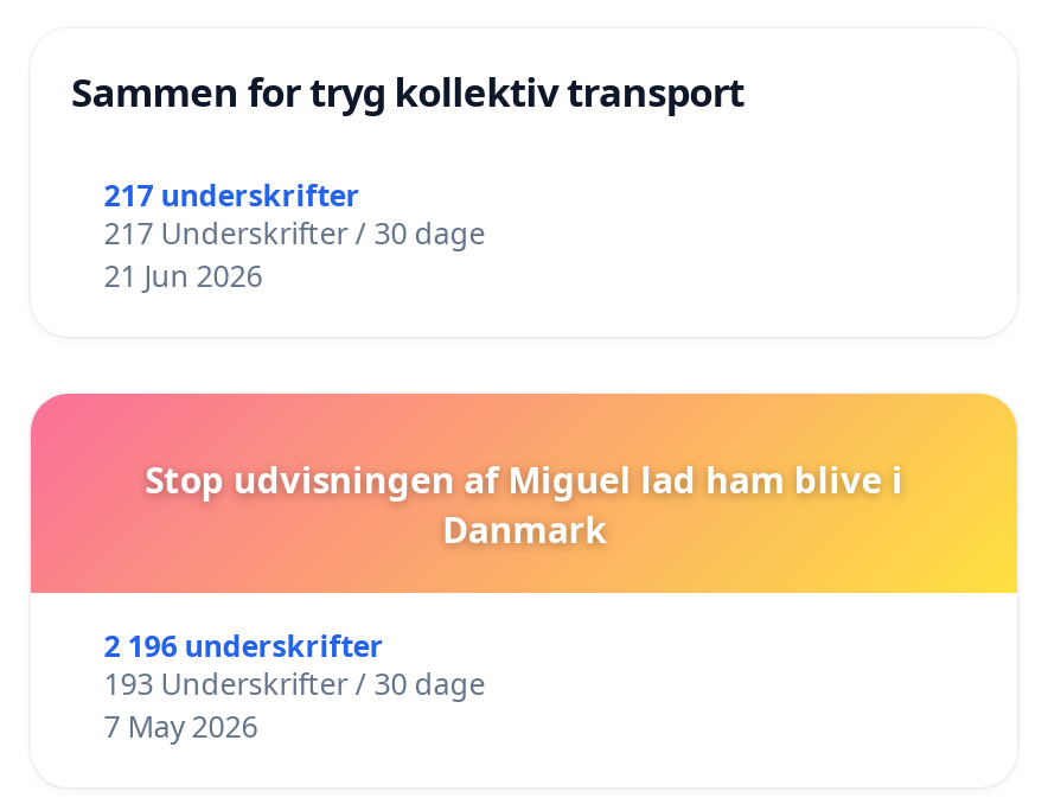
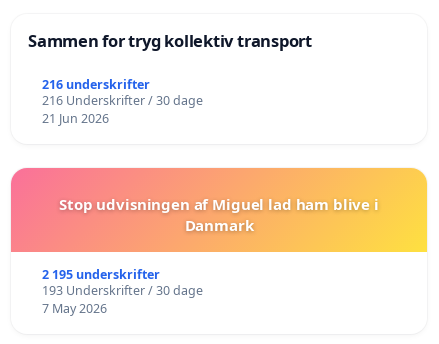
- 217 underskrifter
+ 216 underskrifter

- 217 Underskrifter / 30 dage
+ 216 Underskrifter / 30 dage

- 2 196 underskrifter
+ 2 195 underskrifter
